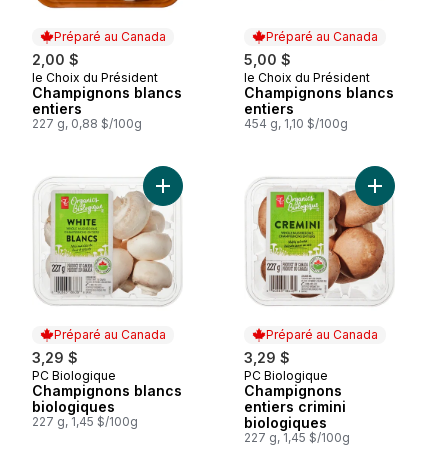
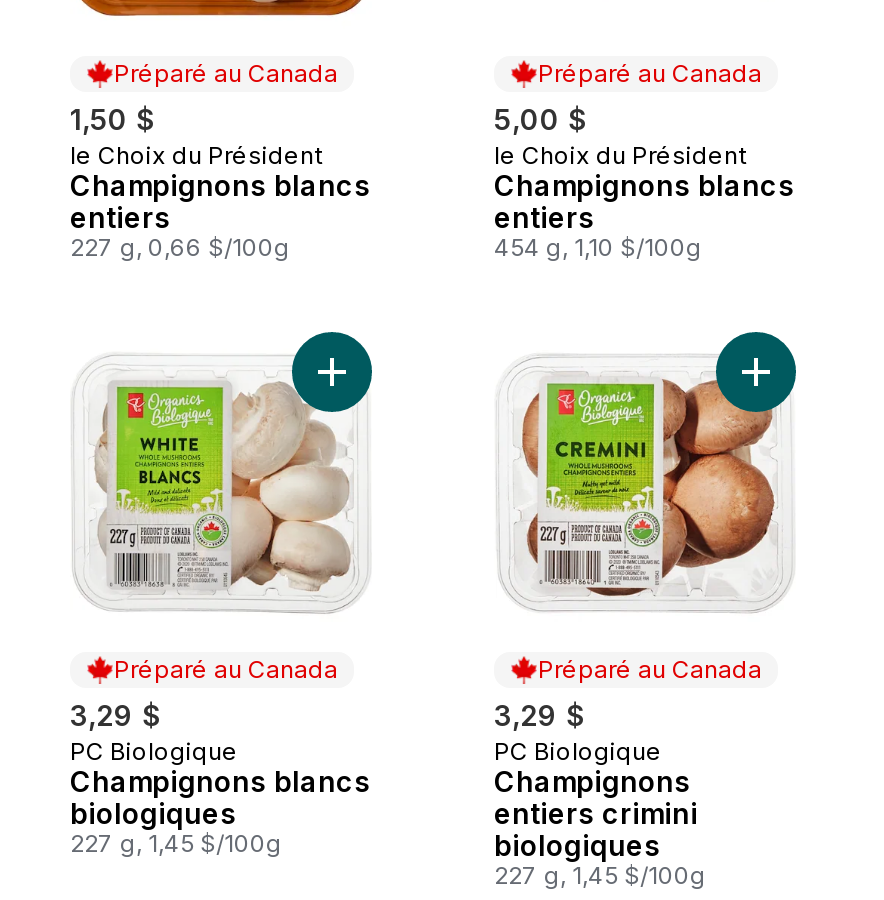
- 2,00 $
+ 1,50 $

- 227 g, 0,88 $/100g
+ 227 g, 0,66 $/100g
